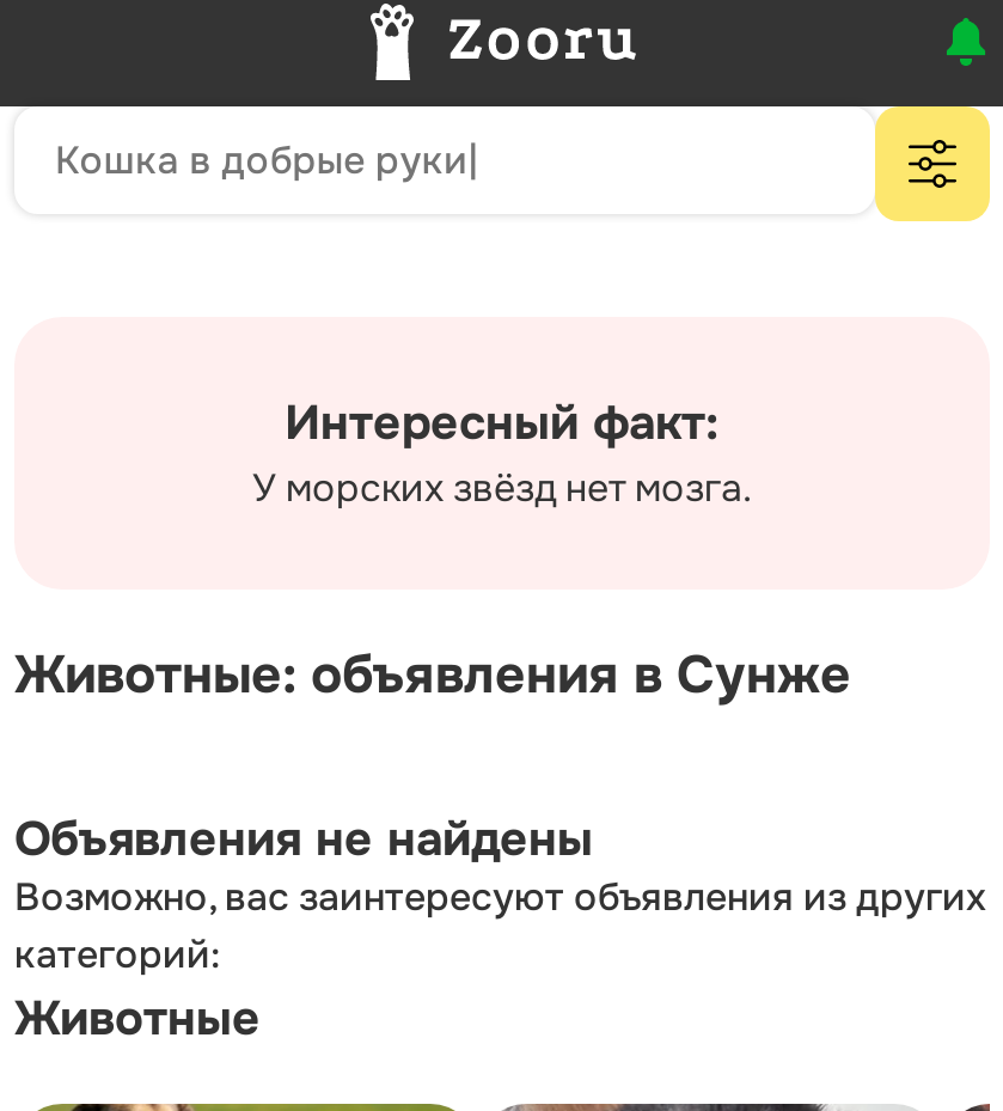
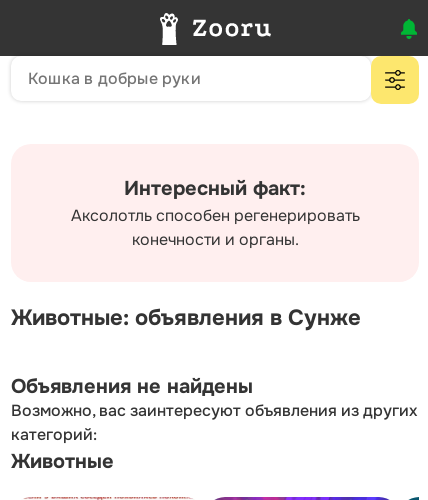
- У морских звёзд нет мозга.
+ Аксолотль способен регенерировать
+ конечности и органы.
